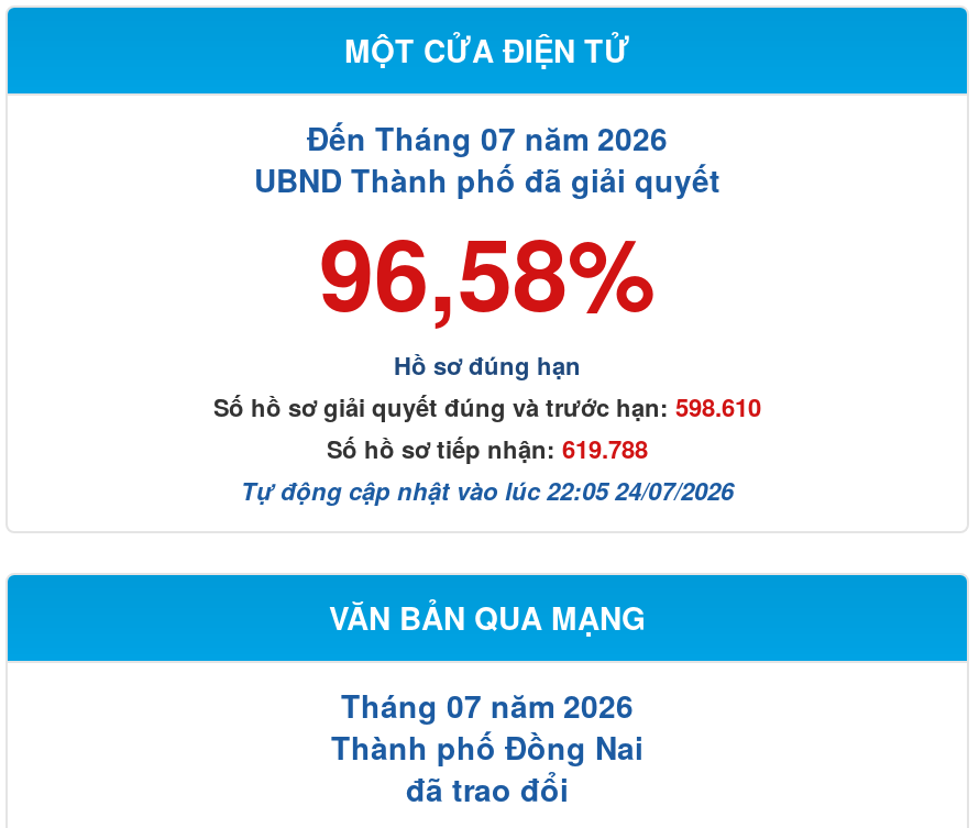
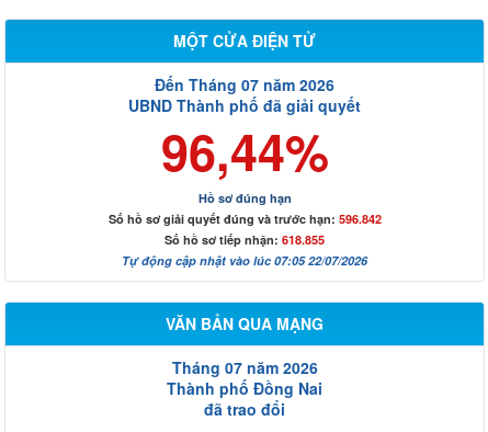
- 96,58%
+ 96,44%

- Số hồ sơ giải quyết đúng và trước hạn: 598.610
+ Số hồ sơ giải quyết đúng và trước hạn: 596.842

- Số hồ sơ tiếp nhận: 619.788
+ Số hồ sơ tiếp nhận: 618.855

- Tự động cập nhật vào lúc 22:05 24/07/2026
+ Tự động cập nhật vào lúc 07:05 22/07/2026
